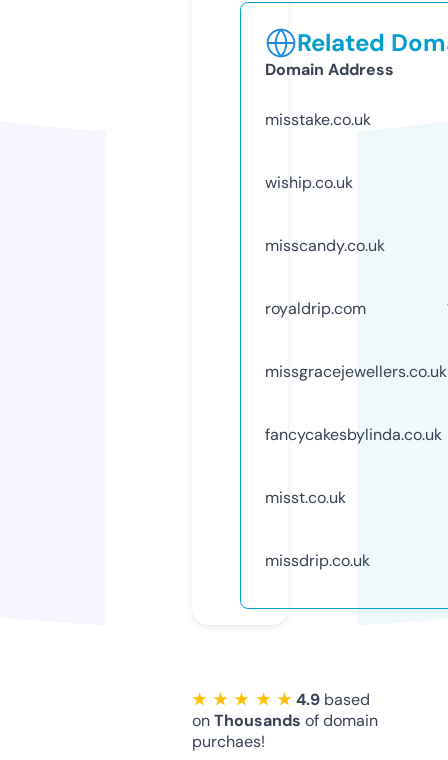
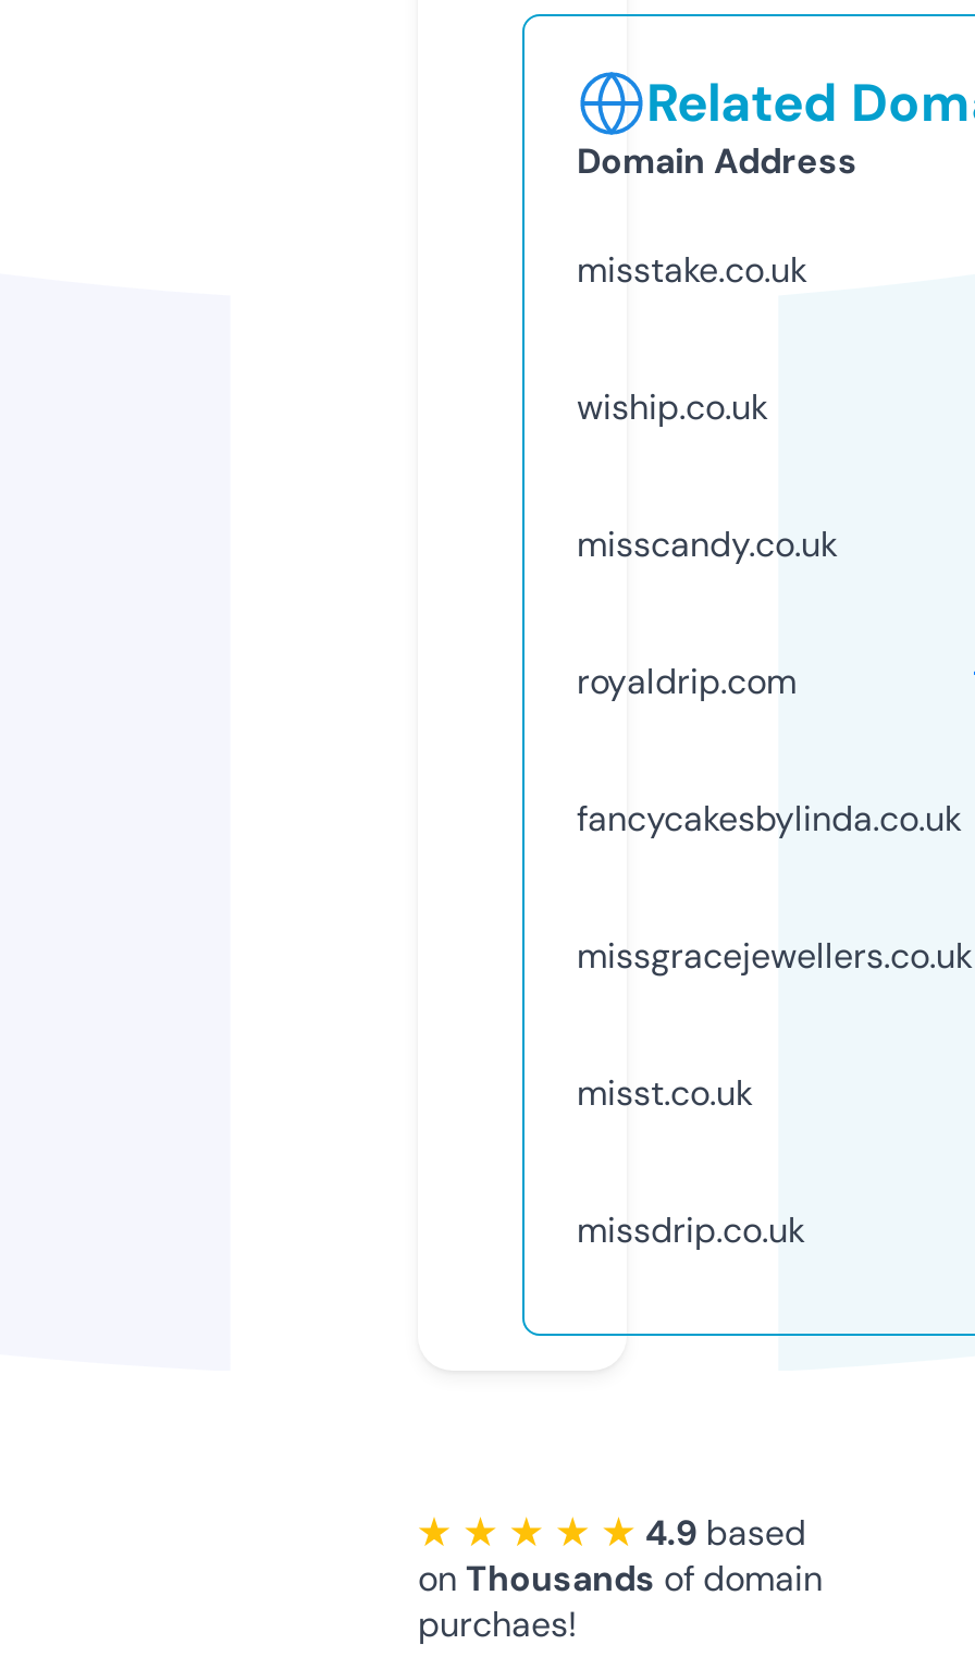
moved down: missgracejewellers.co.uk

moved up: fancycakesbylinda.co.uk
